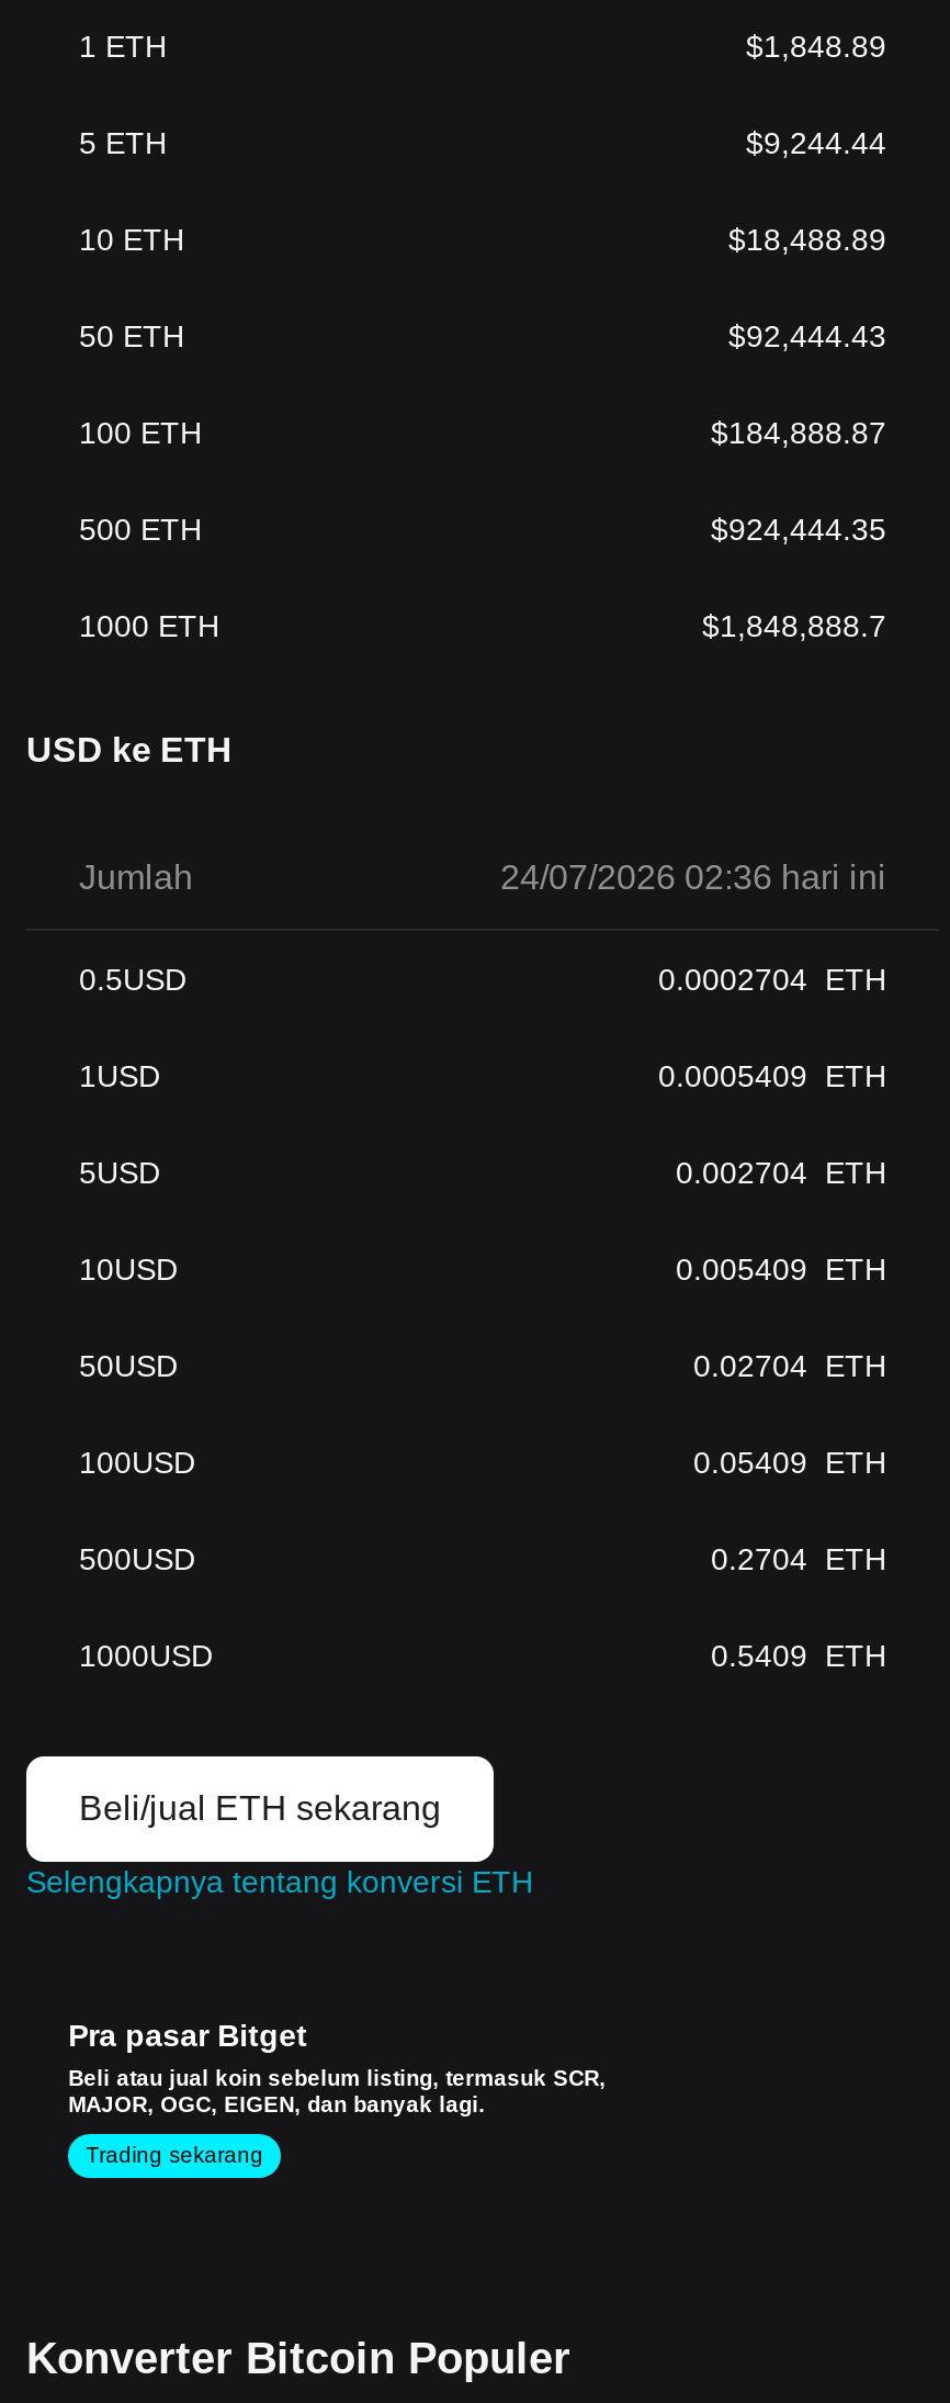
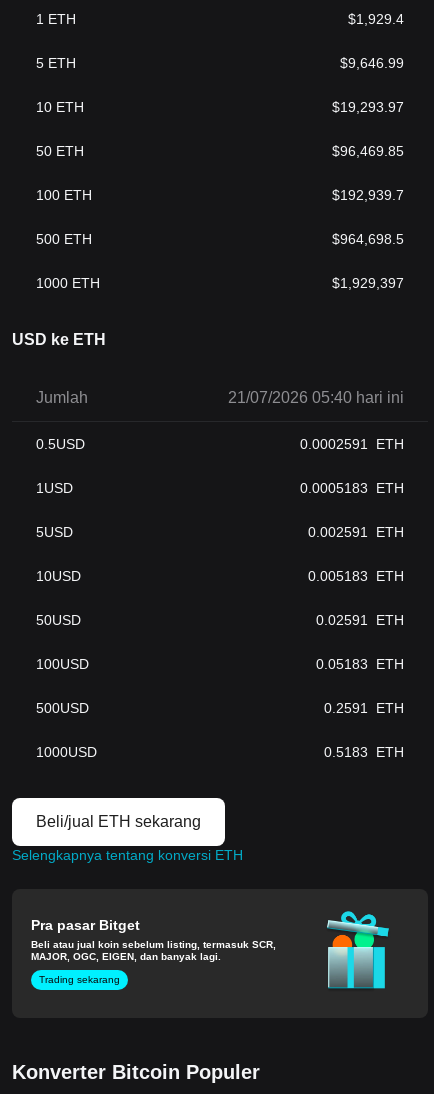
- $1,848.89
+ $1,929.4

- $9,244.44
+ $9,646.99

- $18,488.89
+ $19,293.97

- $92,444.43
+ $96,469.85

- $184,888.87
+ $192,939.7

- $924,444.35
+ $964,698.5

- $1,848,888.7
+ $1,929,397

- 24/07/2026 02:36 hari ini
+ 21/07/2026 05:40 hari ini

- 0.0002704 ETH
+ 0.0002591 ETH

- 0.0005409 ETH
+ 0.0005183 ETH

- 0.002704 ETH
+ 0.002591 ETH

- 0.005409 ETH
+ 0.005183 ETH

- 0.02704 ETH
+ 0.02591 ETH

- 0.05409 ETH
+ 0.05183 ETH

- 0.2704 ETH
+ 0.2591 ETH

- 0.5409 ETH
+ 0.5183 ETH

+ [image]
